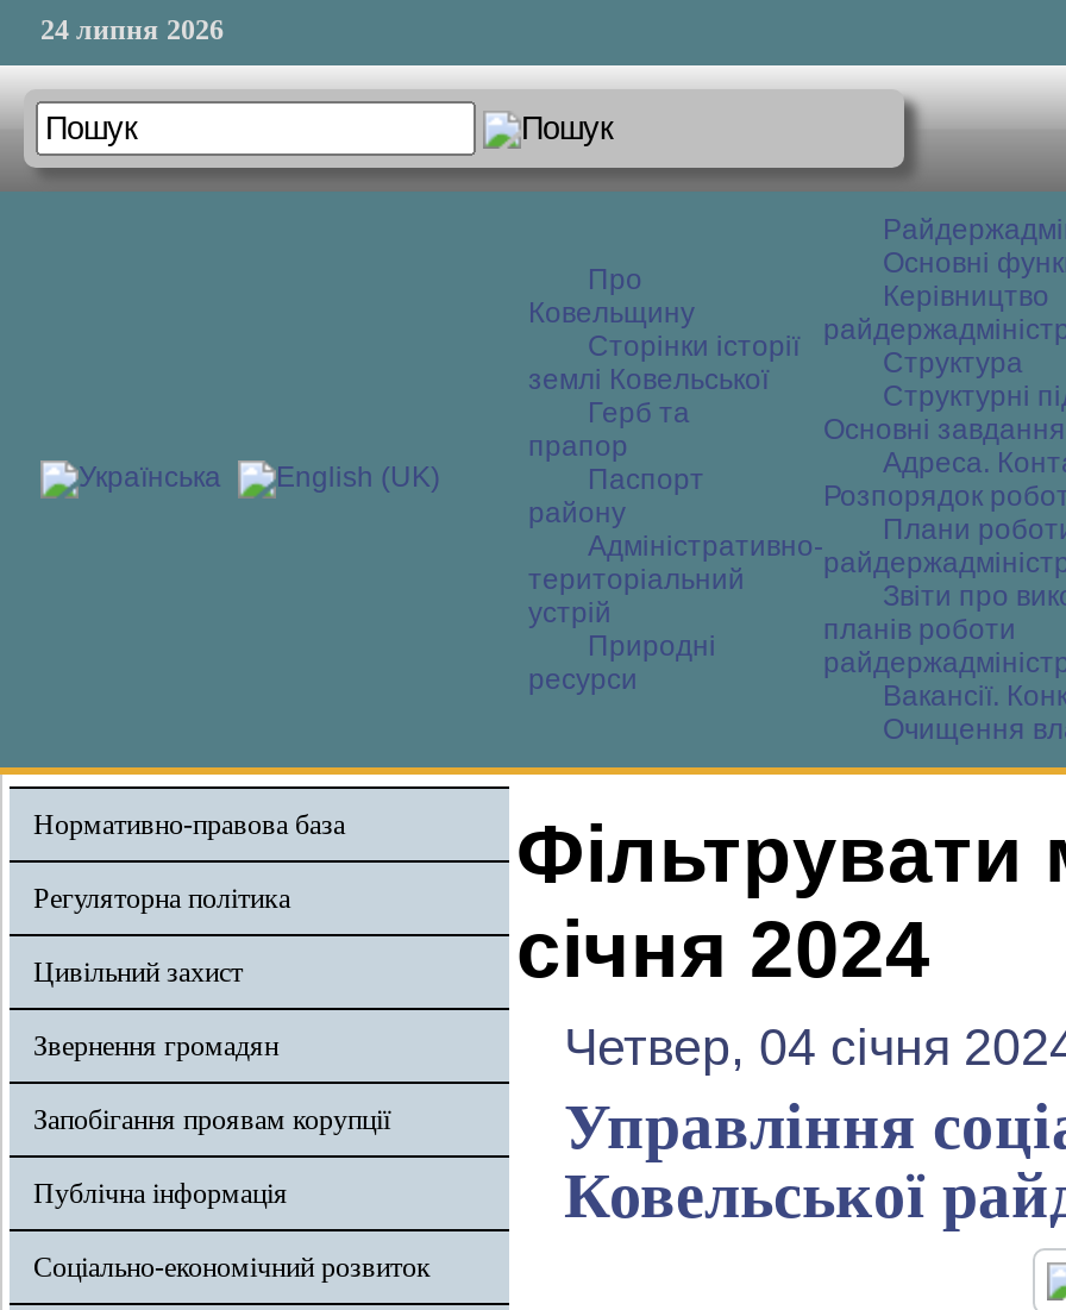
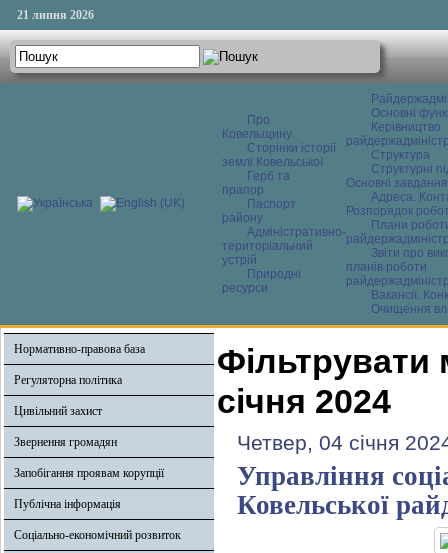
- 24 липня 2026
+ 21 липня 2026
